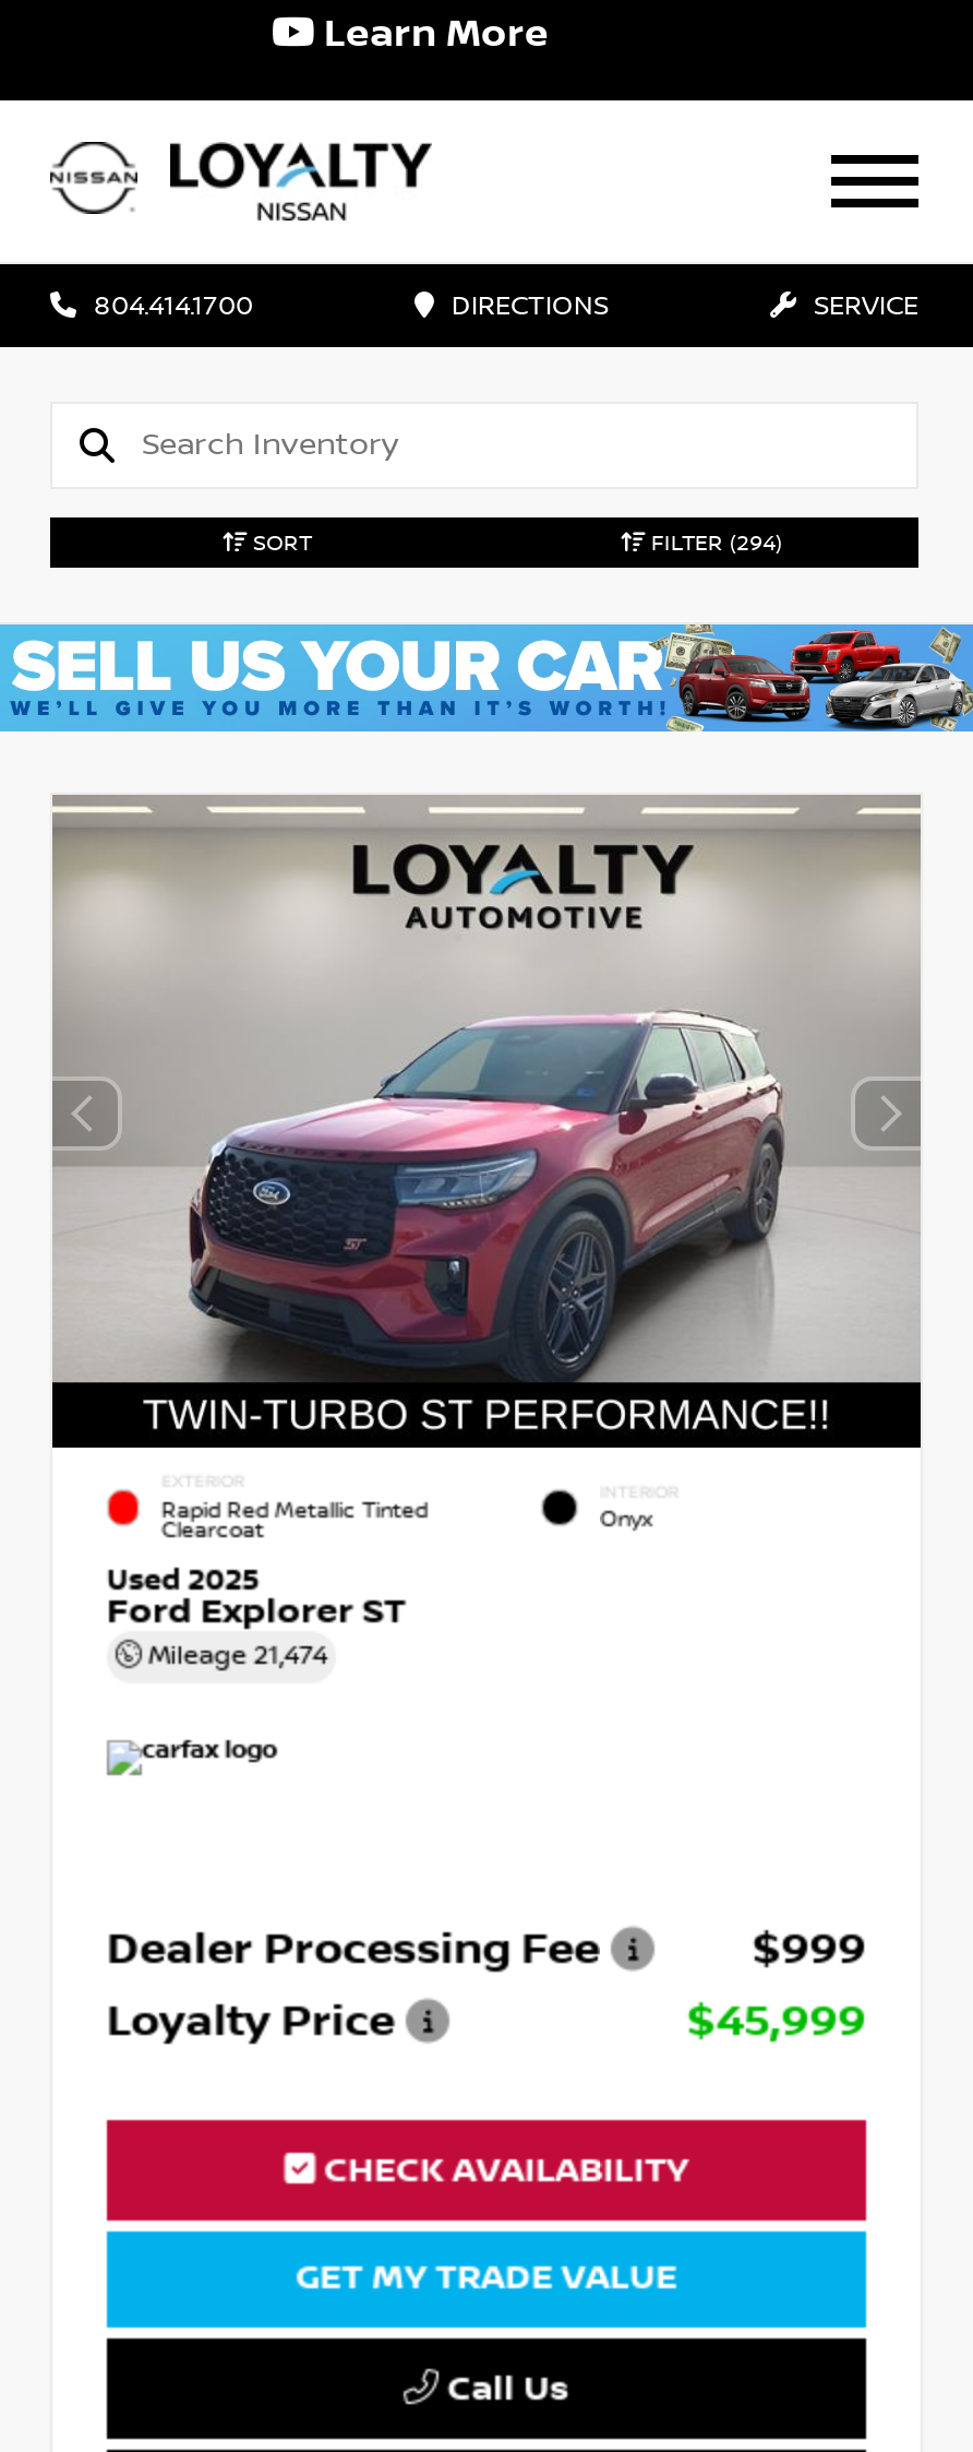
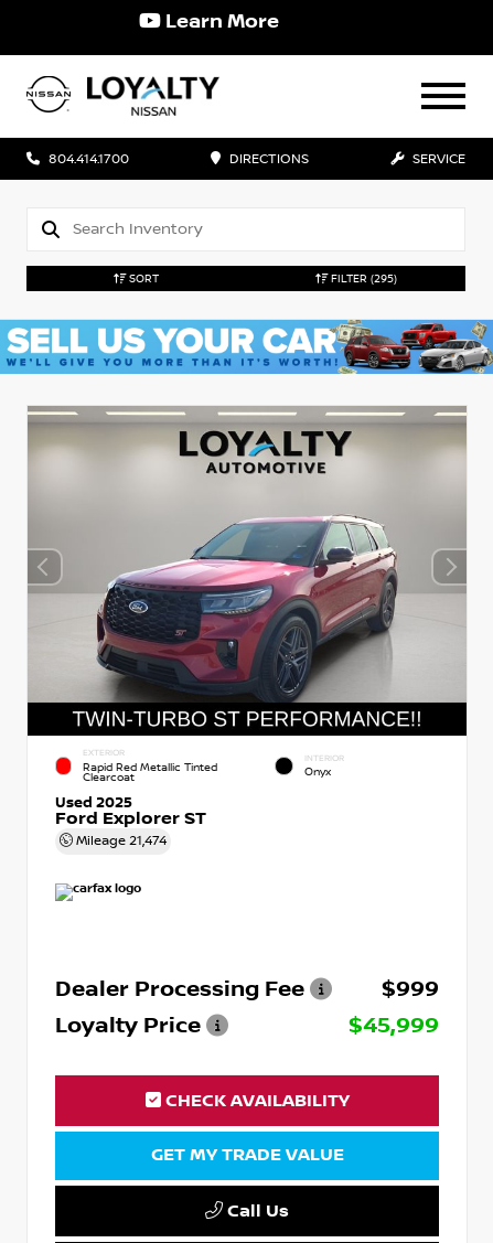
- FILTER (294)
+ FILTER (295)
